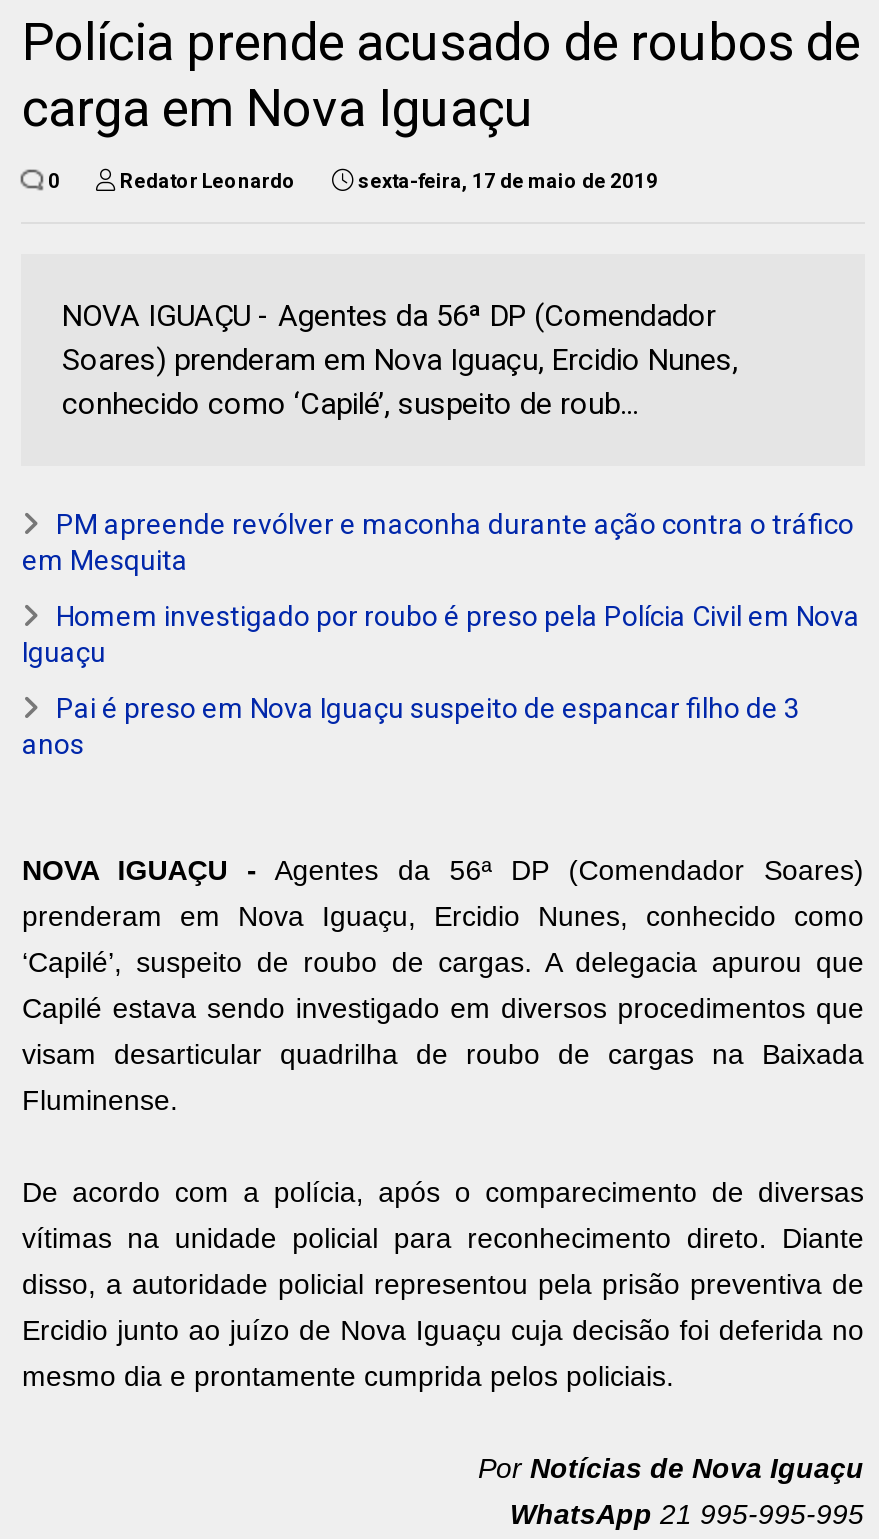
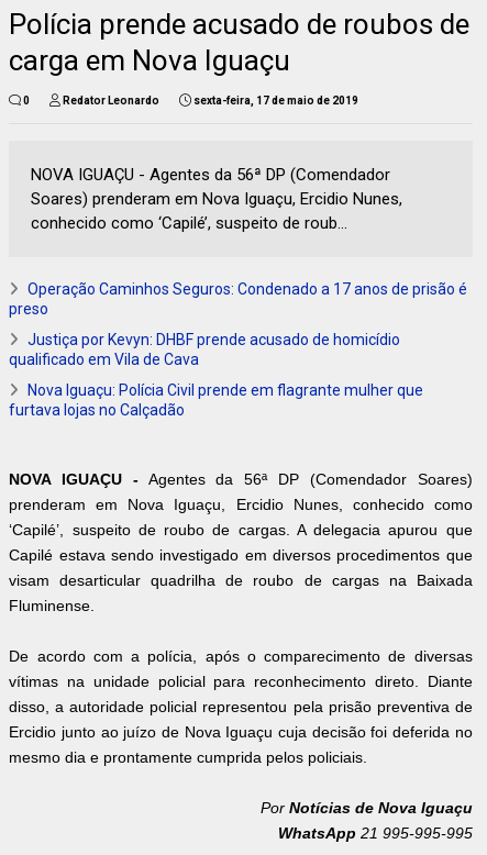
- PM apreende revólver e maconha durante ação contra o tráfico
- em Mesquita
+ Operação Caminhos Seguros: Condenado a 17 anos de prisão é
+ preso

- Homem investigado por roubo é preso pela Polícia Civil em Nova
- Iguaçu
+ Justiça por Kevyn: DHBF prende acusado de homicídio
+ qualificado em Vila de Cava

- Pai é preso em Nova Iguaçu suspeito de espancar filho de 3
- anos
+ Nova Iguaçu: Polícia Civil prende em flagrante mulher que
+ furtava lojas no Calçadão
